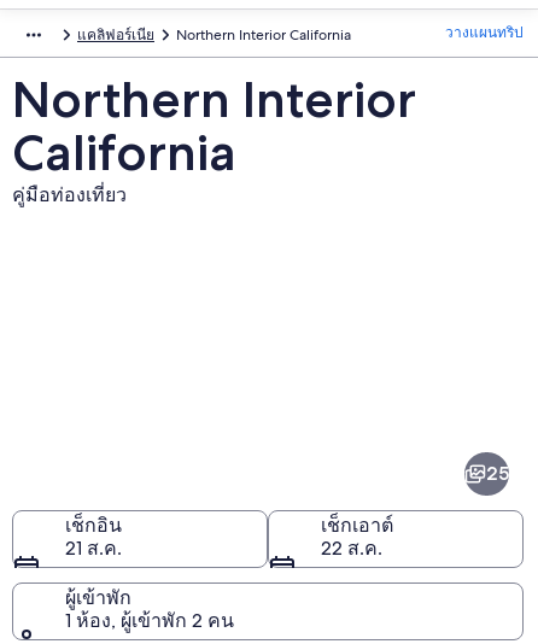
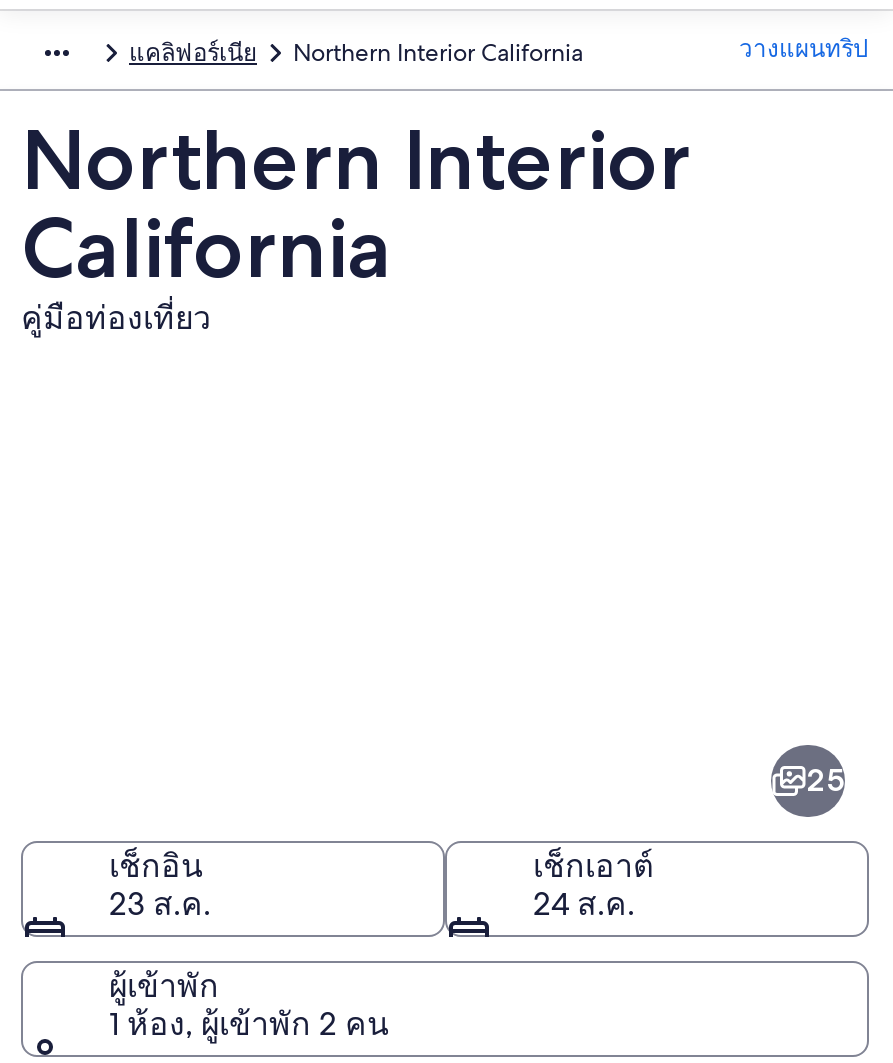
- 21 ส.ค.
+ 23 ส.ค.

- 22 ส.ค.
+ 24 ส.ค.
